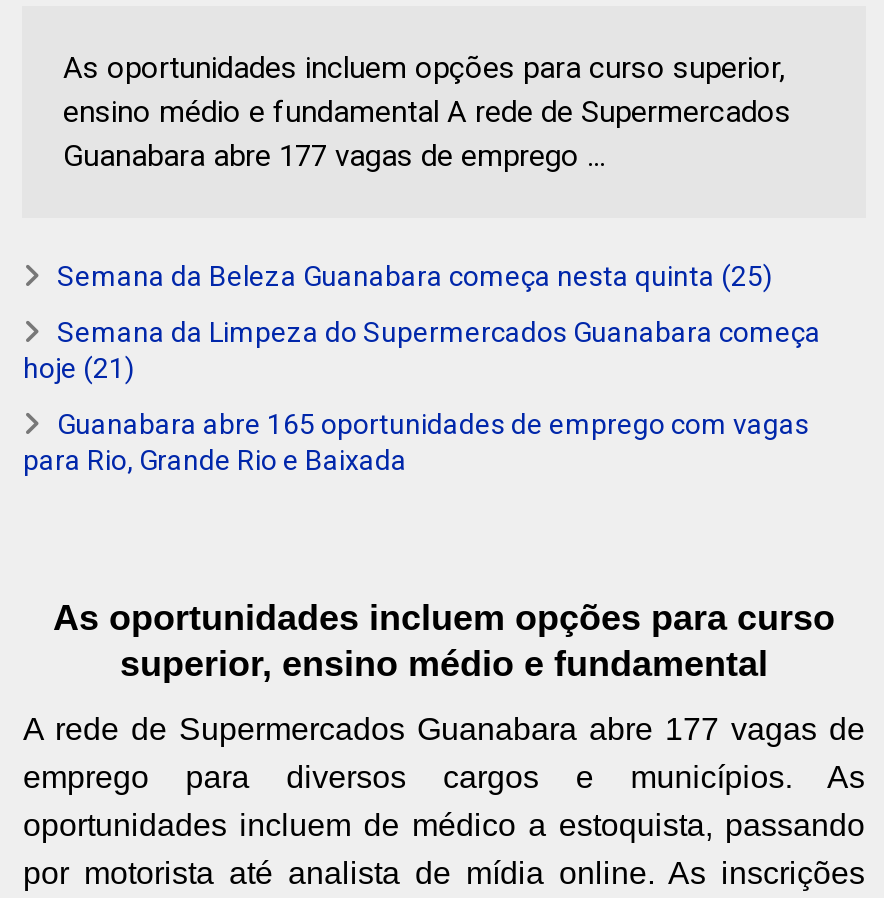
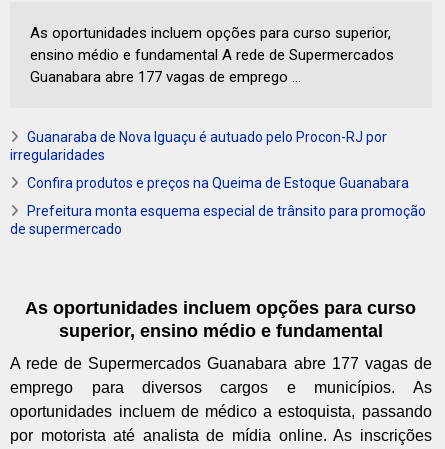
- Semana da Beleza Guanabara começa nesta quinta (25)
+ Guanaraba de Nova Iguaçu é autuado pelo Procon-RJ por
+ irregularidades

- Semana da Limpeza do Supermercados Guanabara começa
- hoje (21)
+ Confira produtos e preços na Queima de Estoque Guanabara

- Guanabara abre 165 oportunidades de emprego com vagas
- para Rio, Grande Rio e Baixada
+ Prefeitura monta esquema especial de trânsito para promoção
+ de supermercado
